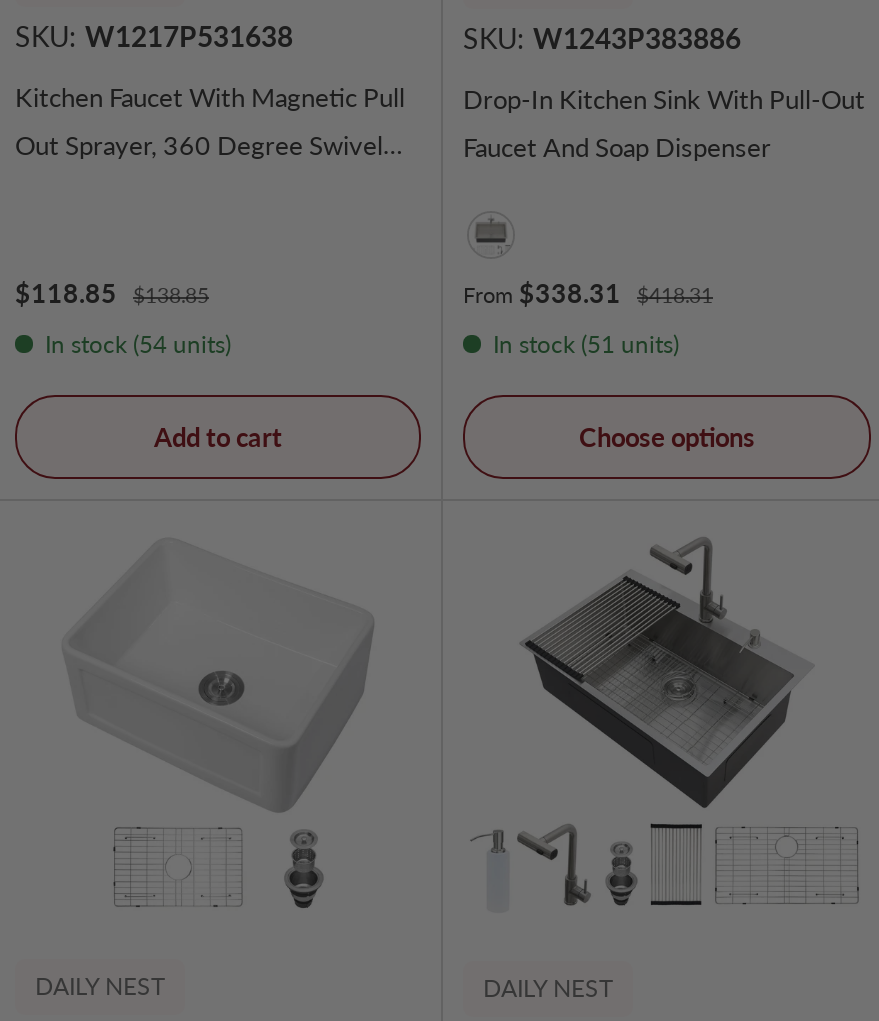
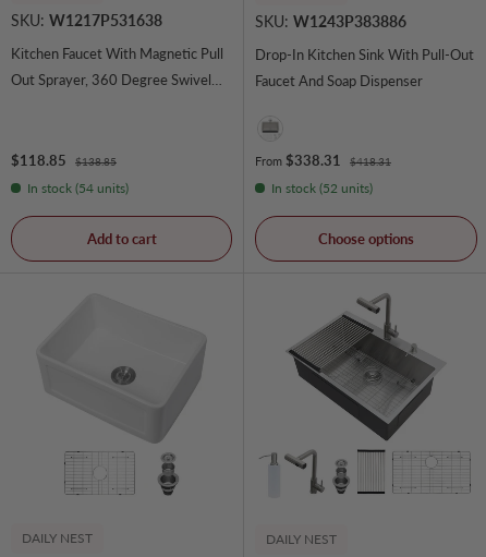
- In stock (51 units)
+ In stock (52 units)
